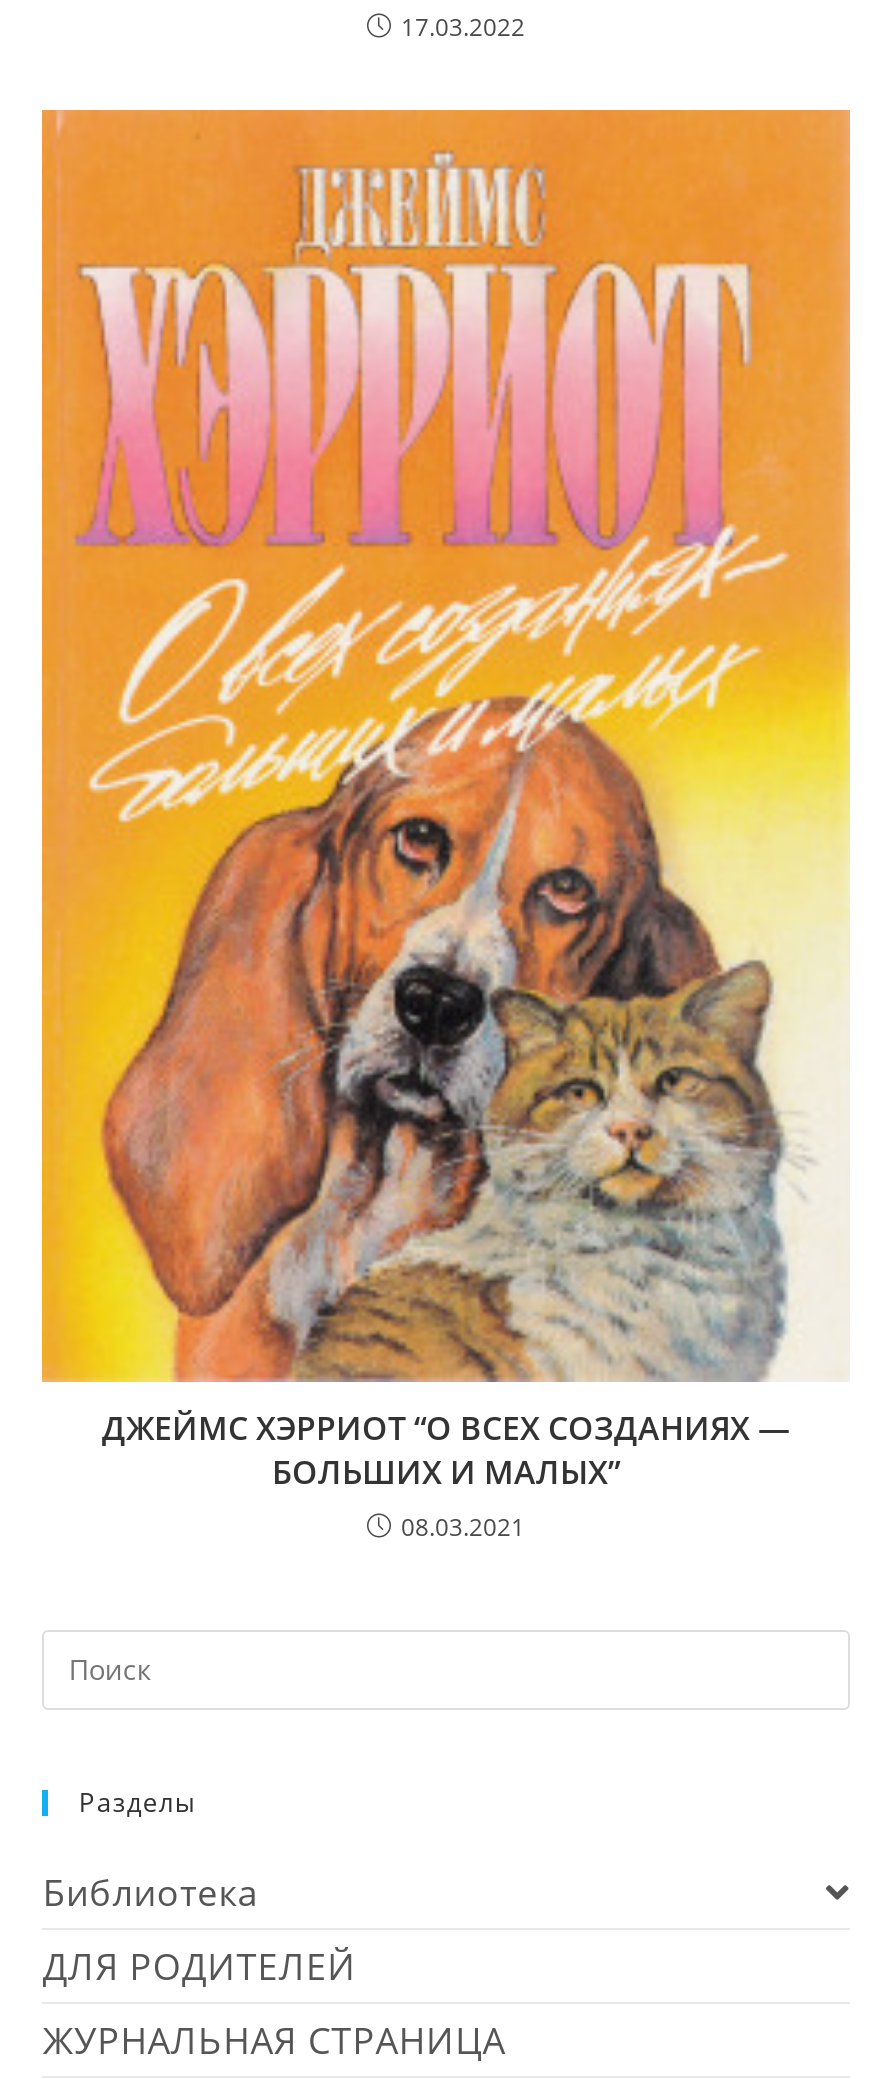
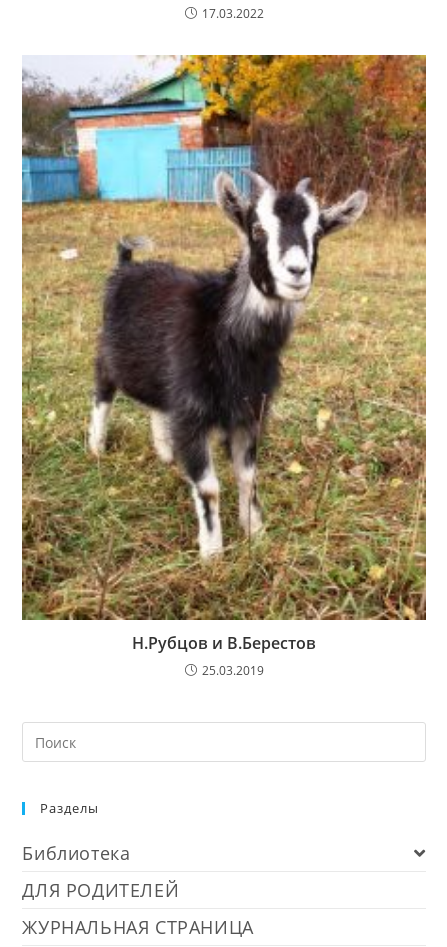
- [image]
- ДЖЕЙМС ХЭРРИОТ “О ВСЕХ СОЗДАНИЯХ —
- БОЛЬШИХ И МАЛЫХ”
- 08.03.2021
+ [image]
+ Н.Рубцов и В.Берестов
+ 25.03.2019
